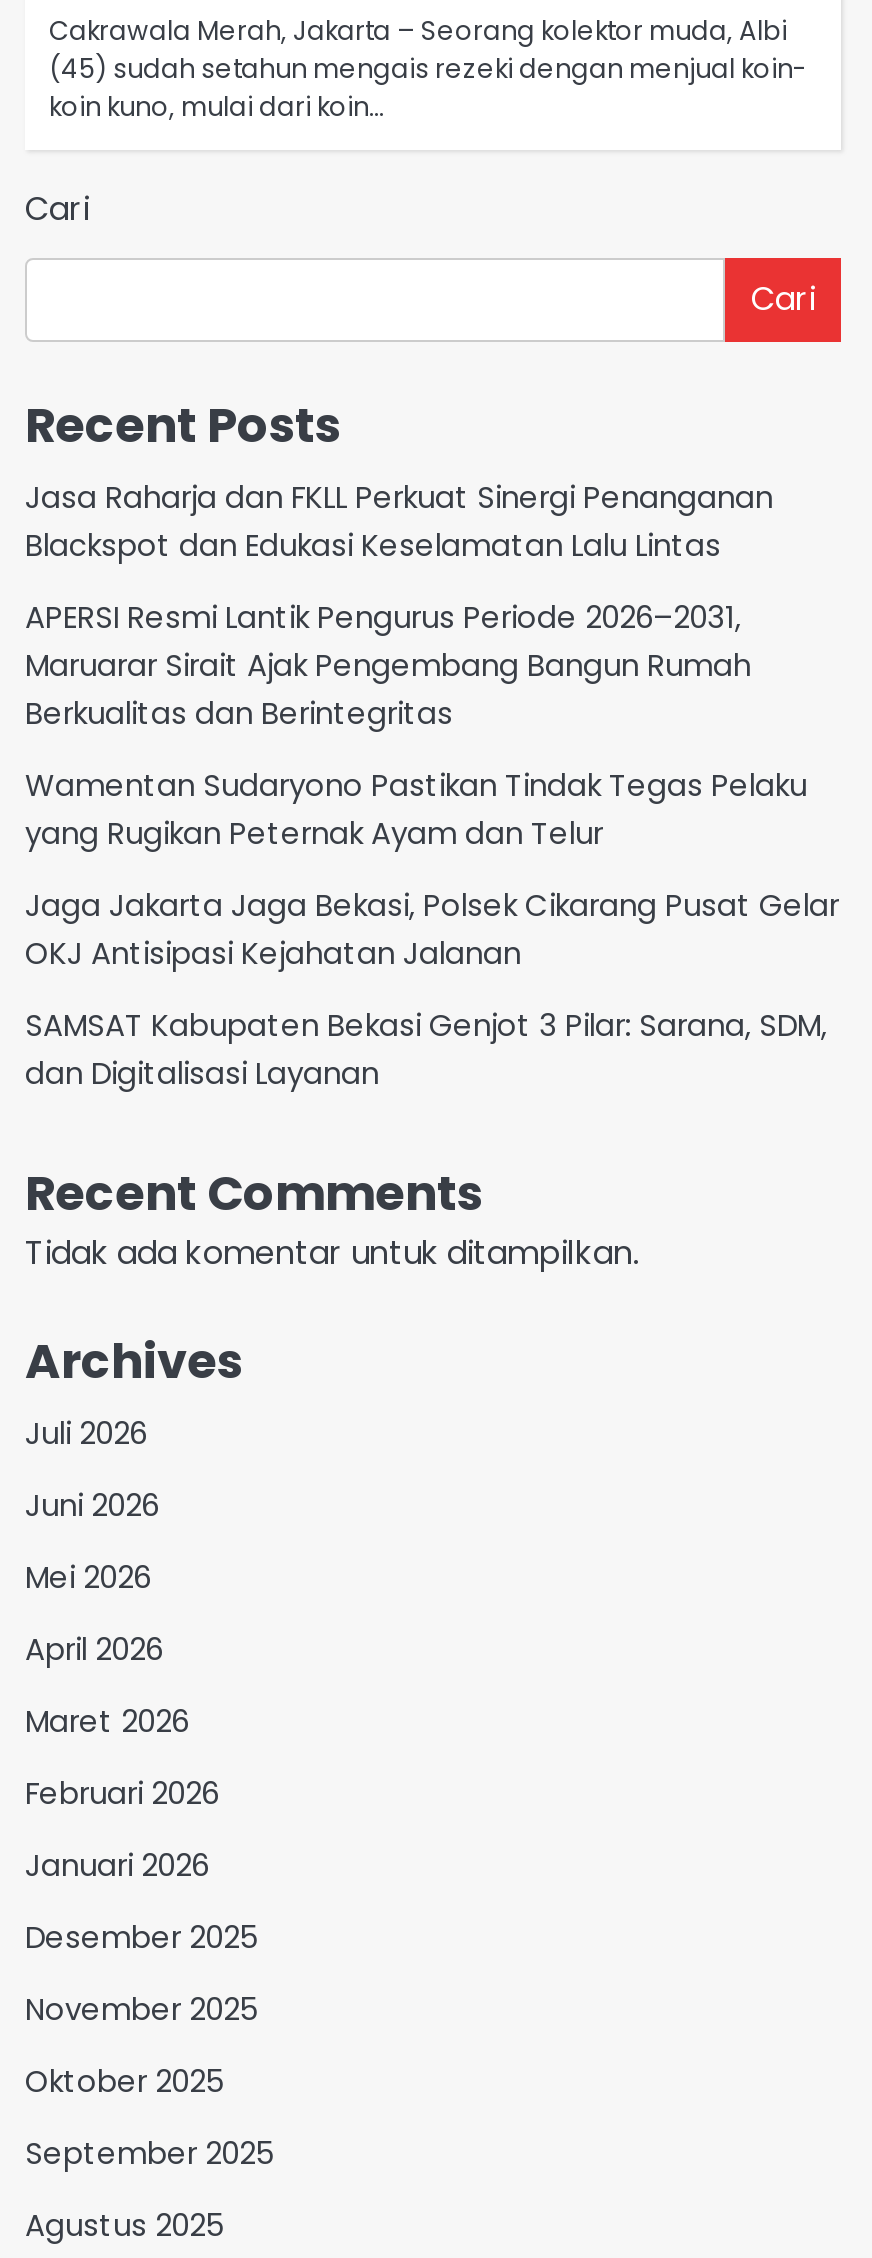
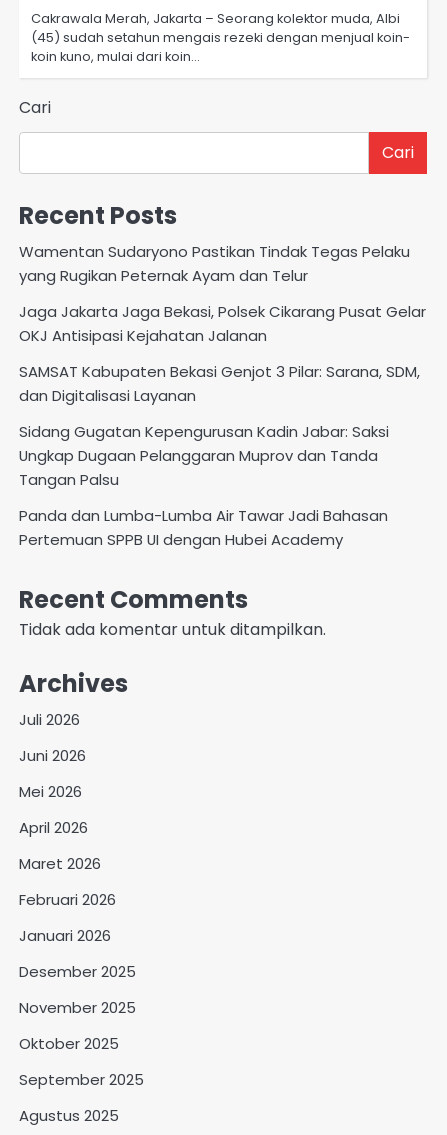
- Jasa Raharja dan FKLL Perkuat Sinergi Penanganan
- Blackspot dan Edukasi Keselamatan Lalu Lintas
- APERSI Resmi Lantik Pengurus Periode 2026–2031,
- Maruarar Sirait Ajak Pengembang Bangun Rumah
- Berkualitas dan Berintegritas

moved up: Wamentan Sudaryono Pastikan Tindak Tegas Pelaku | yang Rugikan Peternak Ayam dan Telur | Jaga Jakarta Jaga Bekasi, Polsek Cikarang Pusat Gelar | OKJ Antisipasi Kejahatan Jalanan | SAMSAT Kabupaten Bekasi Genjot 3 Pilar: Sarana, SDM, | dan Digitalisasi Layanan

+ Sidang Gugatan Kepengurusan Kadin Jabar: Saksi
+ Ungkap Dugaan Pelanggaran Muprov dan Tanda
+ Tangan Palsu
+ Panda dan Lumba-Lumba Air Tawar Jadi Bahasan
+ Pertemuan SPPB UI dengan Hubei Academy
